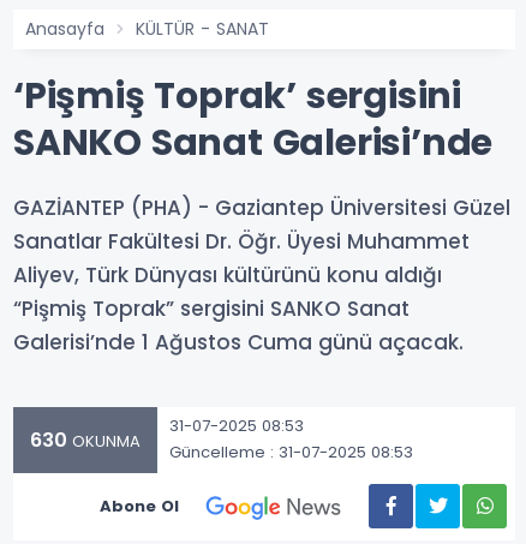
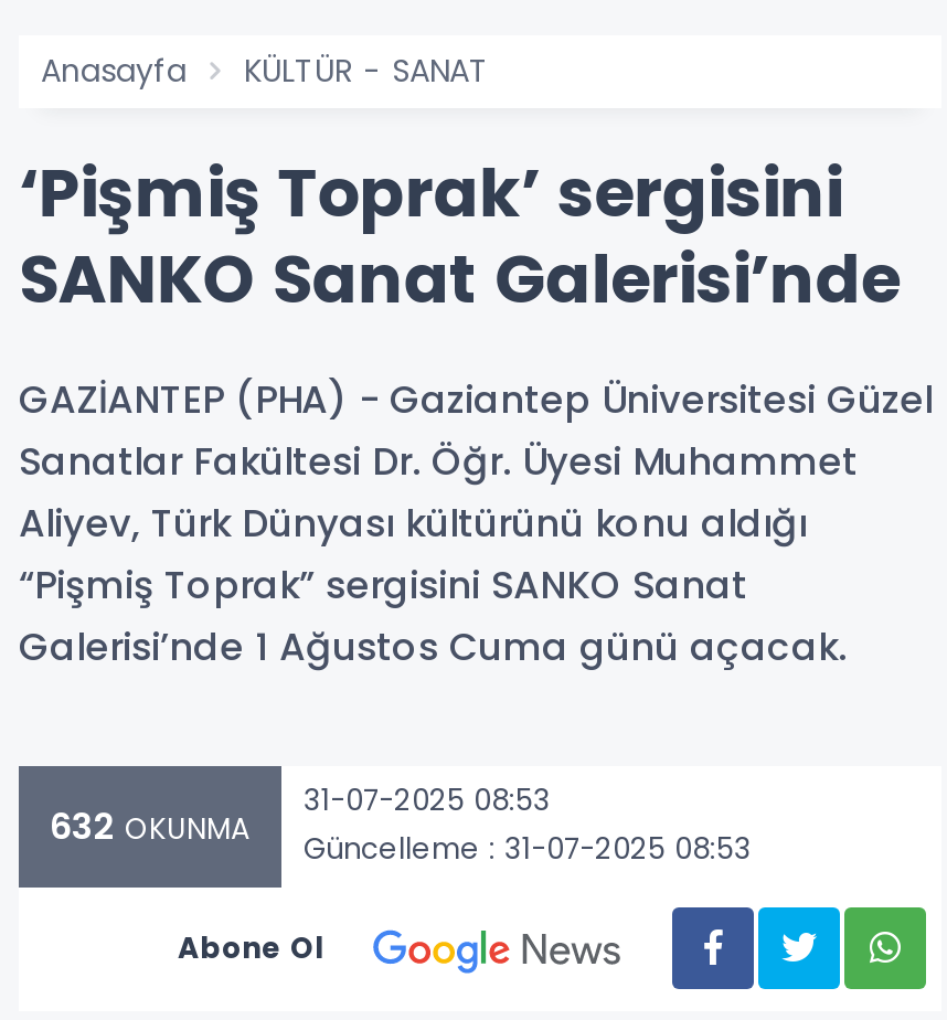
- 630 OKUNMA 31-07-2025 08:53 Güncelleme : 31-07-2025 08:53
+ 632 OKUNMA 31-07-2025 08:53 Güncelleme : 31-07-2025 08:53
